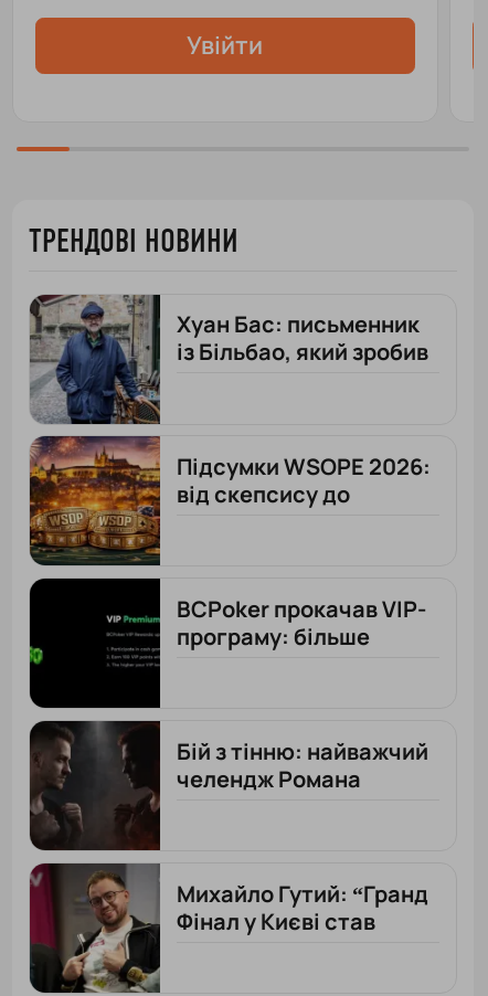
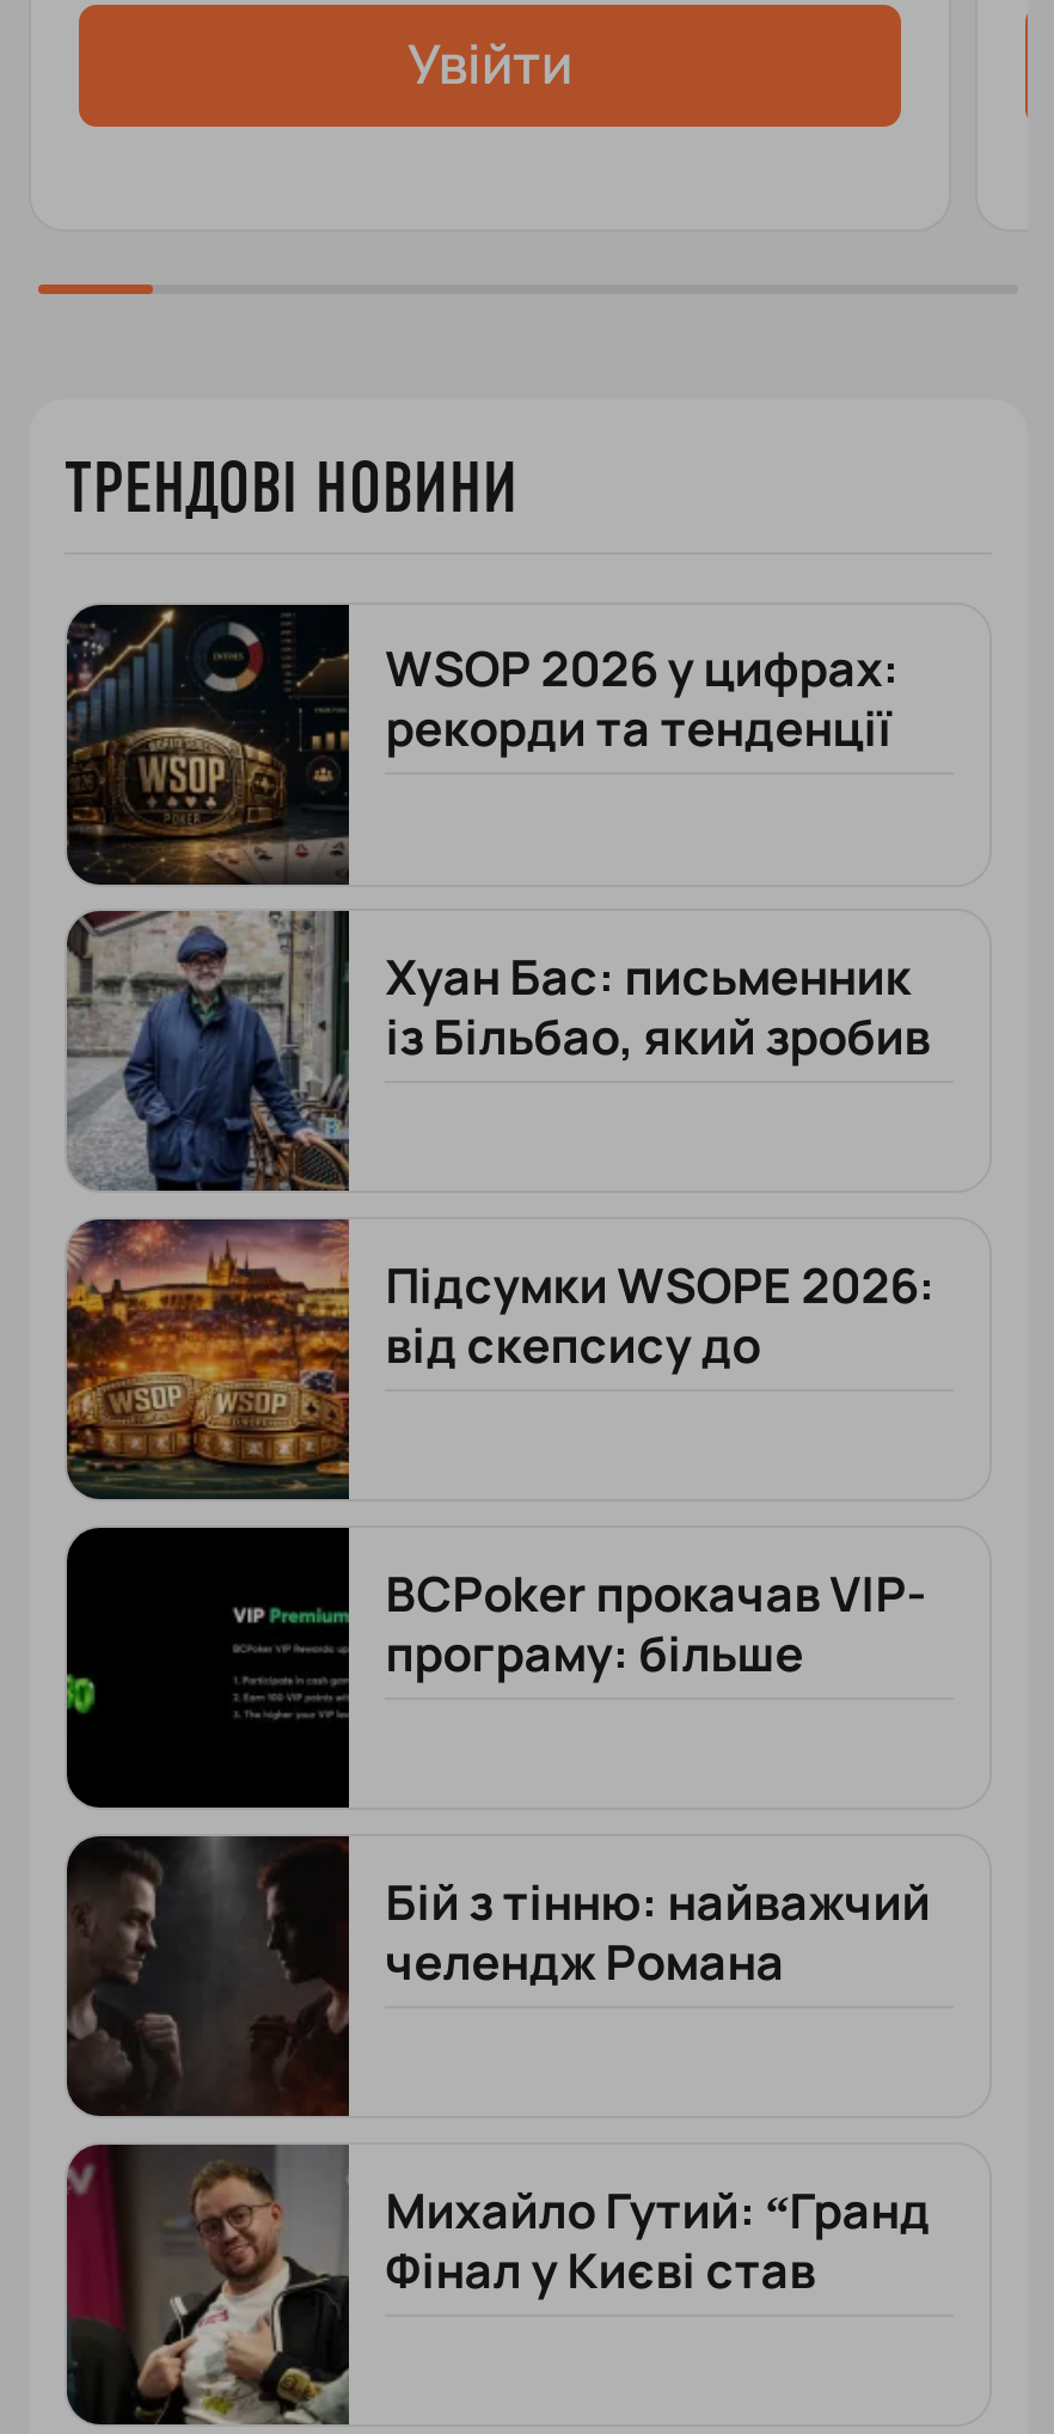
+ [image]
+ WSOP 2026 у цифрах:
+ рекорди та тенденції
